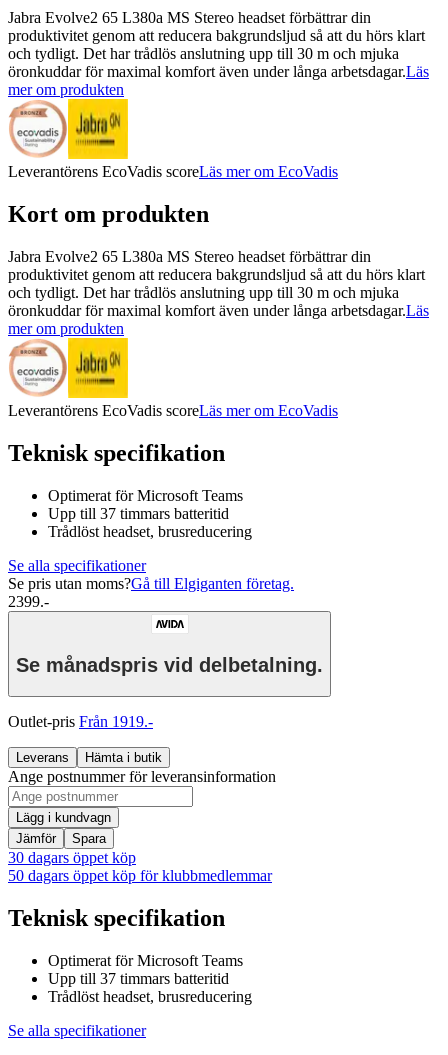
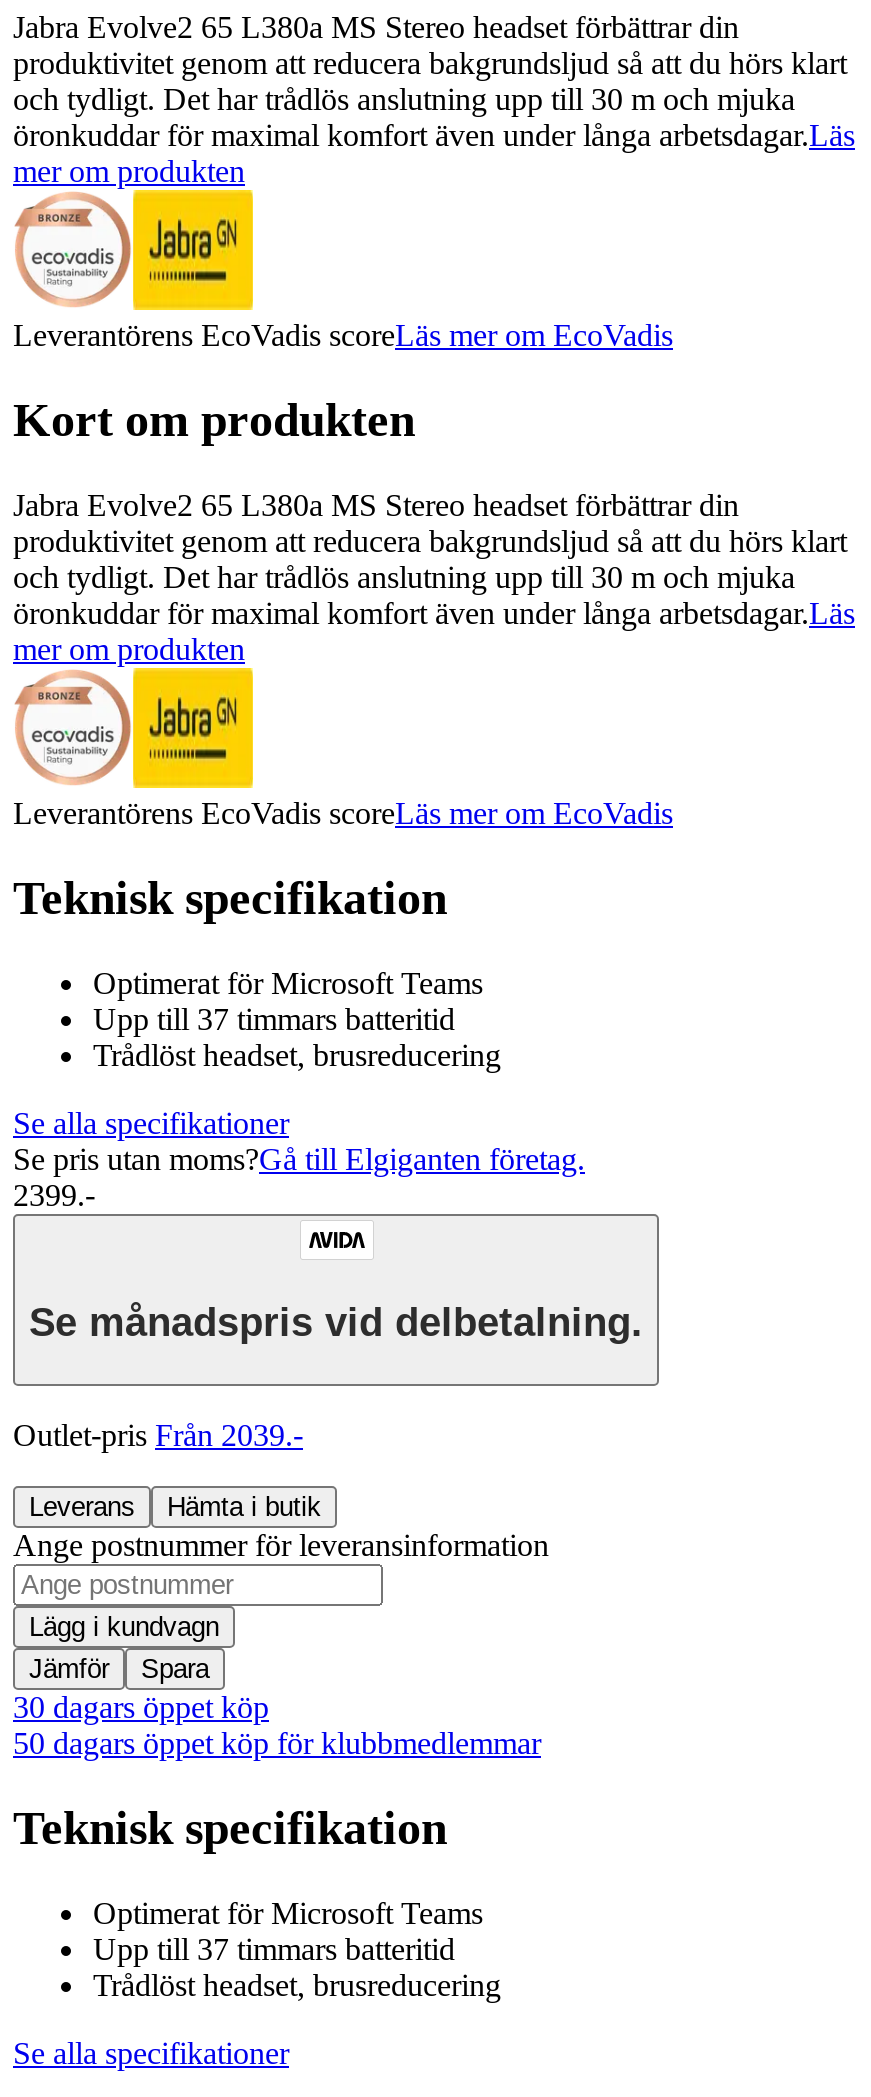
- Outlet-pris Från 1919.-
+ Outlet-pris Från 2039.-
